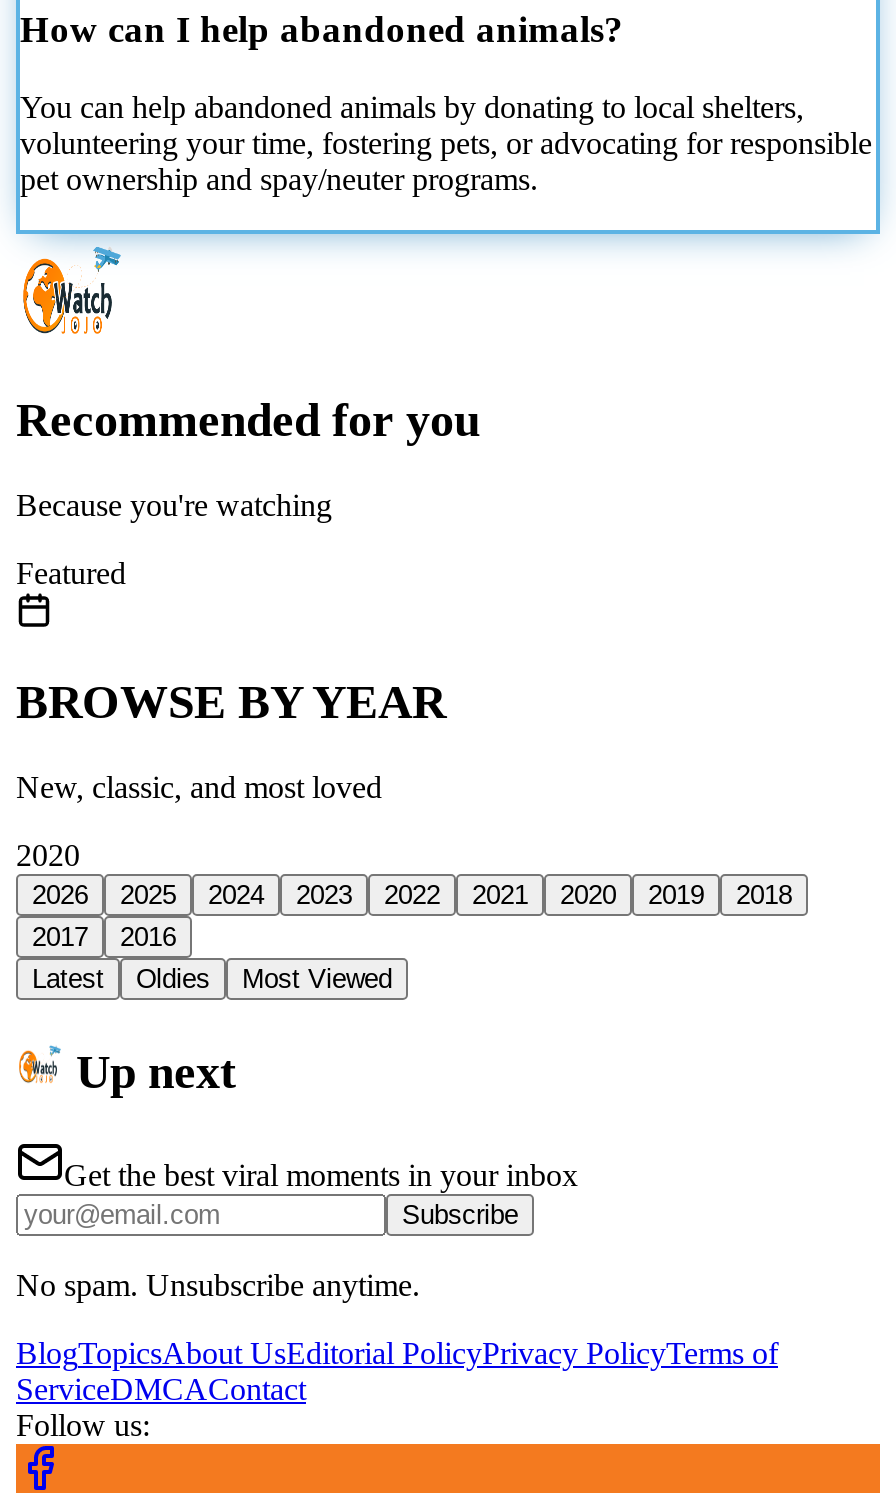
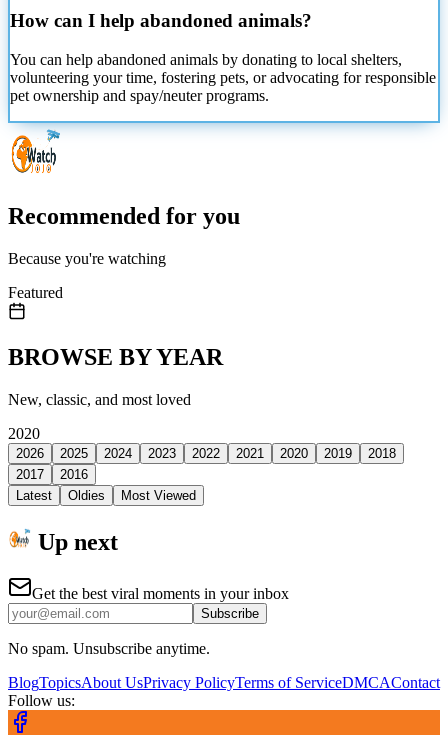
- BlogTopicsAbout UsEditorial PolicyPrivacy PolicyTerms of
- ServiceDMCAContact
+ BlogTopicsAbout UsPrivacy PolicyTerms of ServiceDMCAContact
